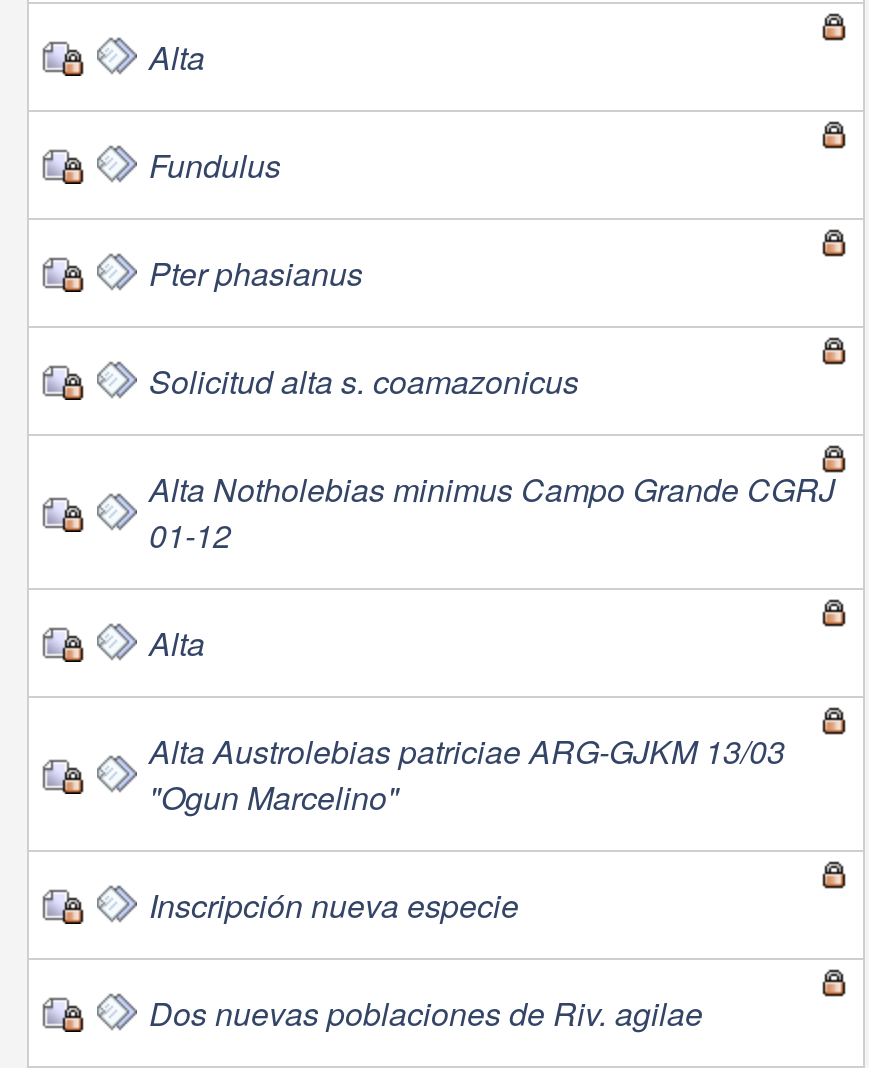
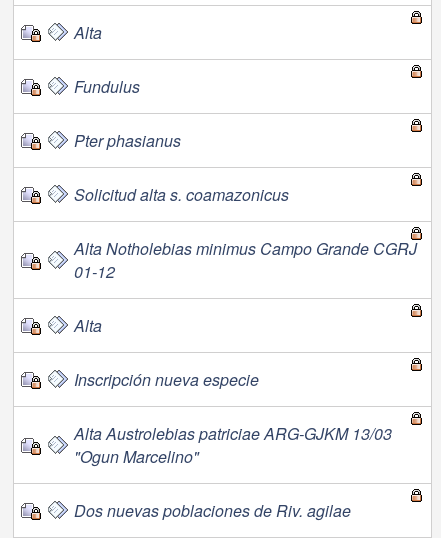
moved down: Alta Austrolebias patriciae ARG-GJKM 13/03 | "Ogun Marcelino"

moved up: Inscripción nueva especie
